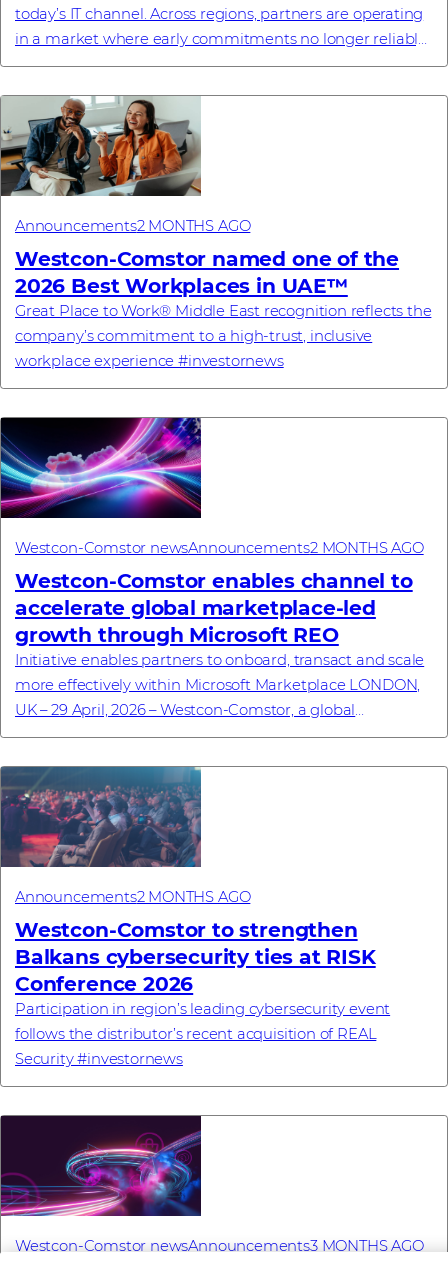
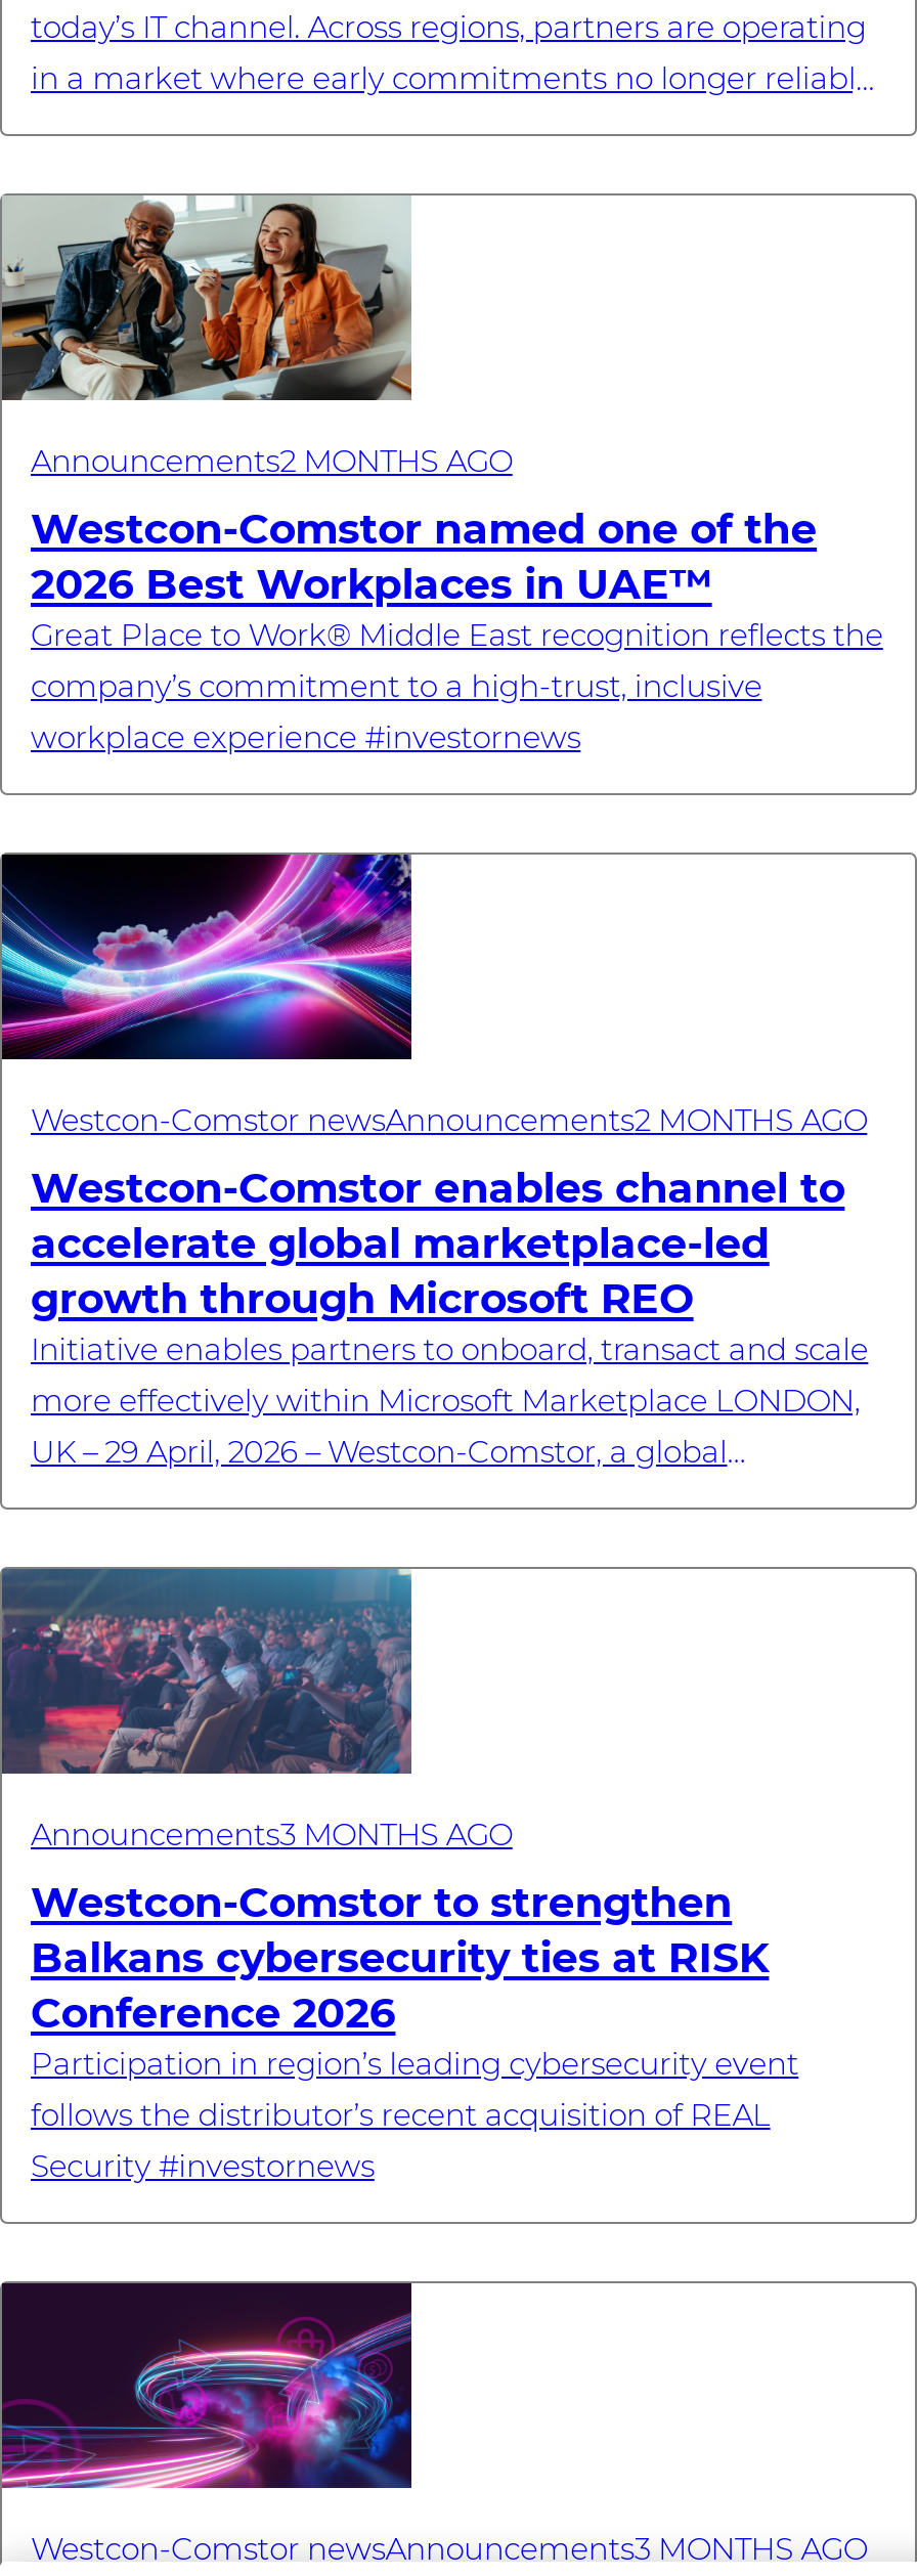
- Announcements2 MONTHS AGO
+ Announcements3 MONTHS AGO
